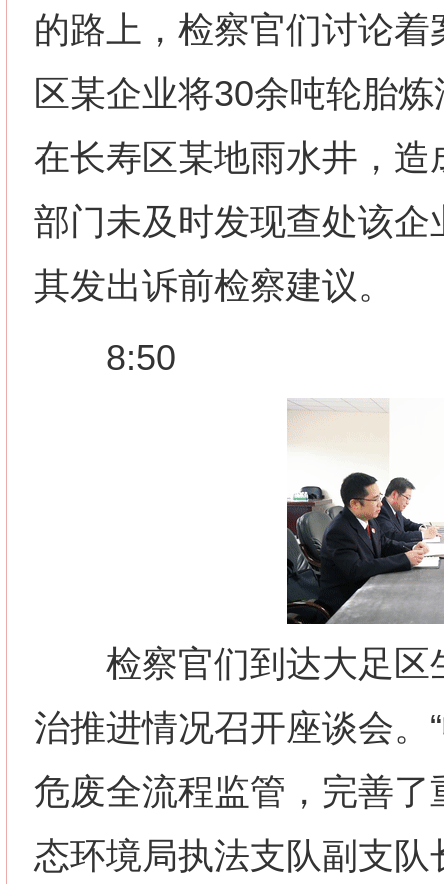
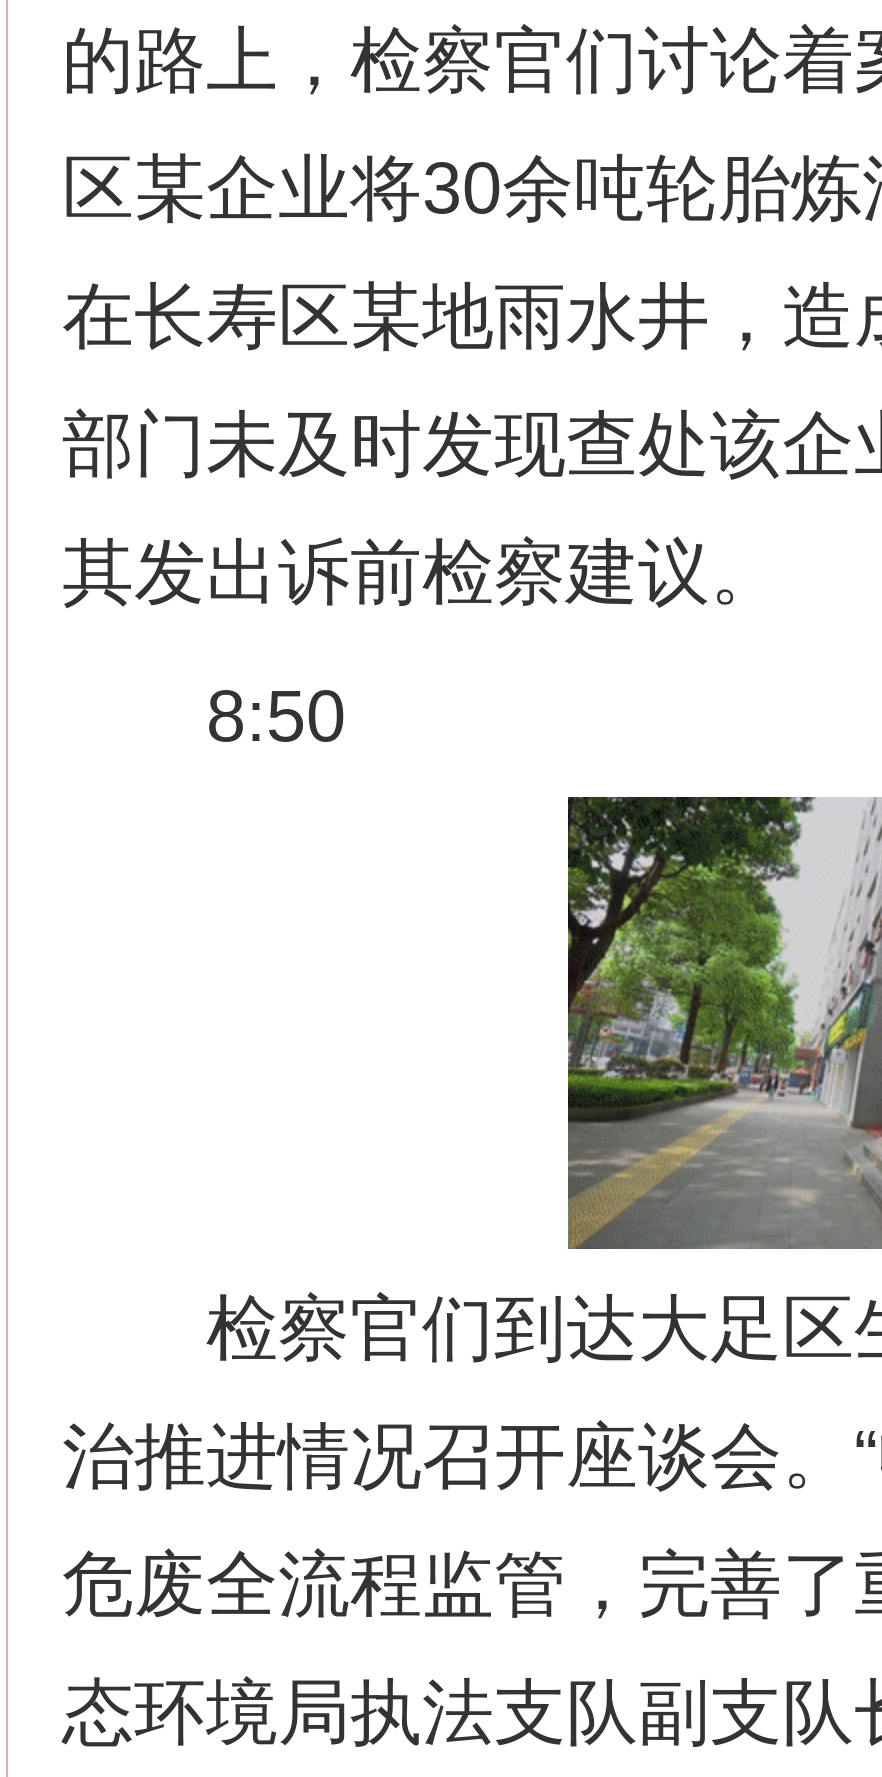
- [image]
+ [image]
